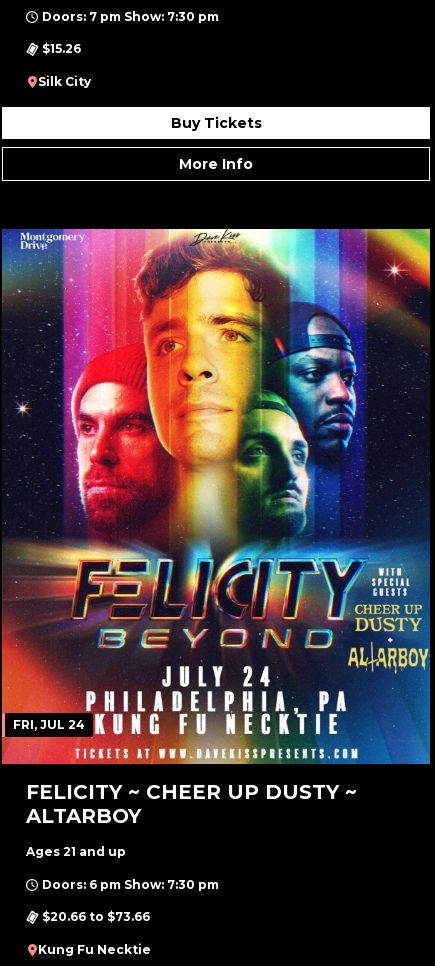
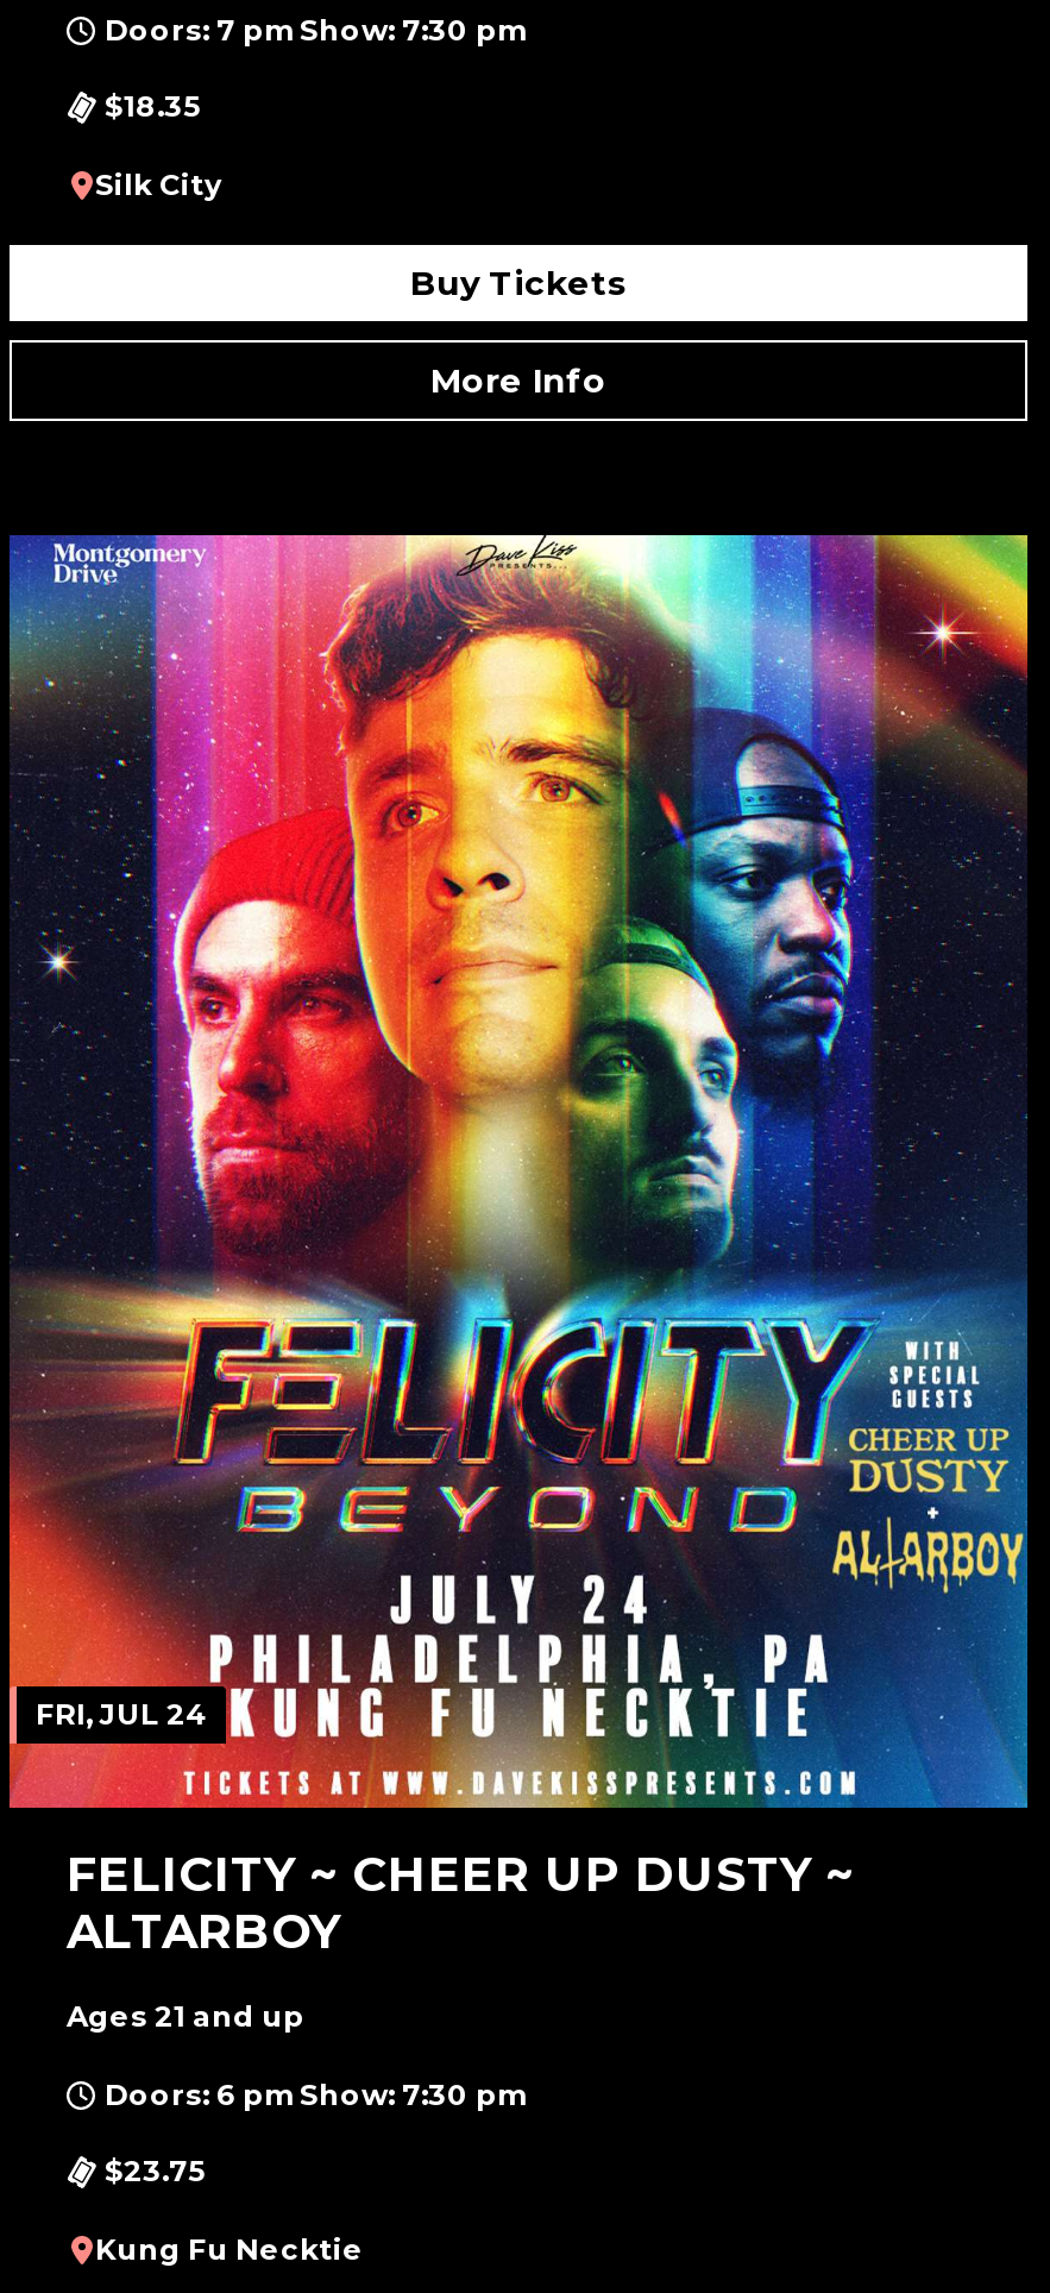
- $15.26
+ $18.35

- $20.66 to $73.66
+ $23.75
